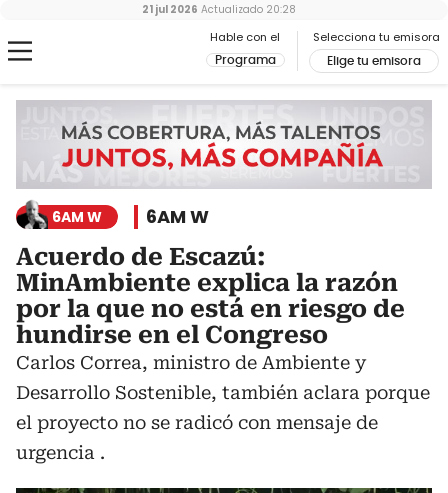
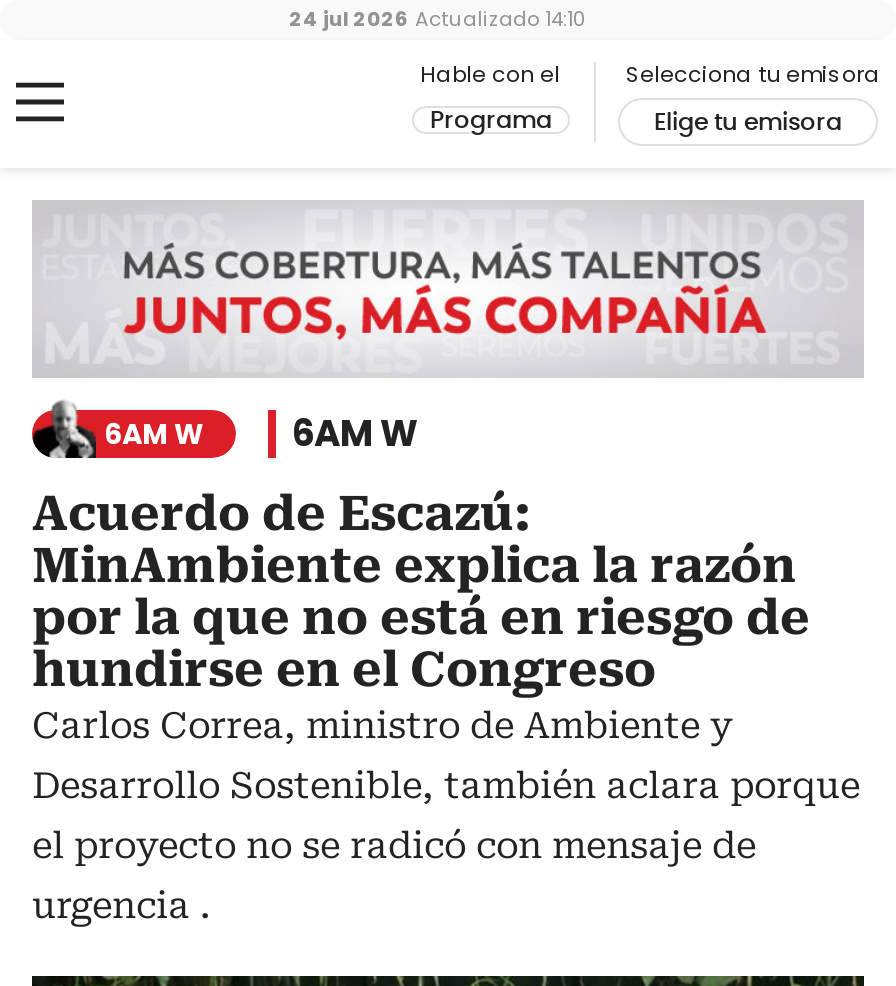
- 21 jul 2026 Actualizado 20:28
+ 24 jul 2026 Actualizado 14:10
